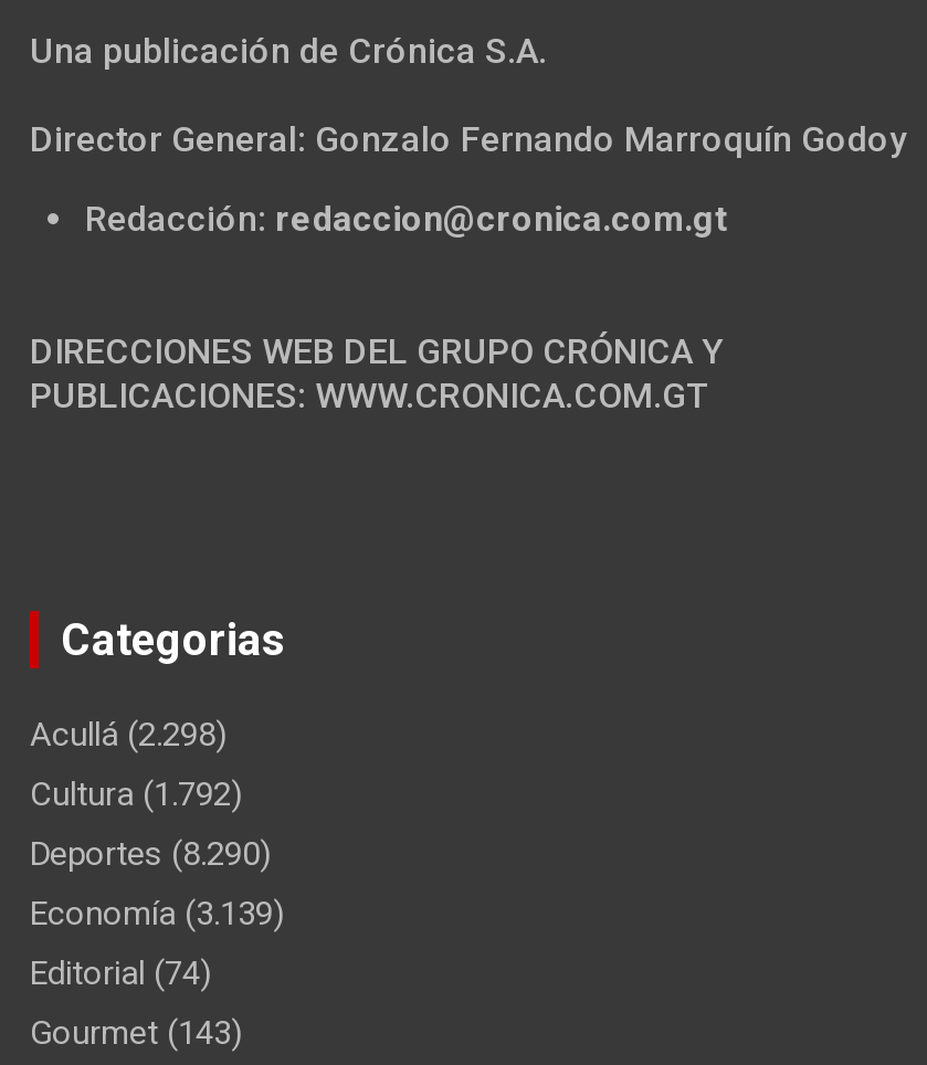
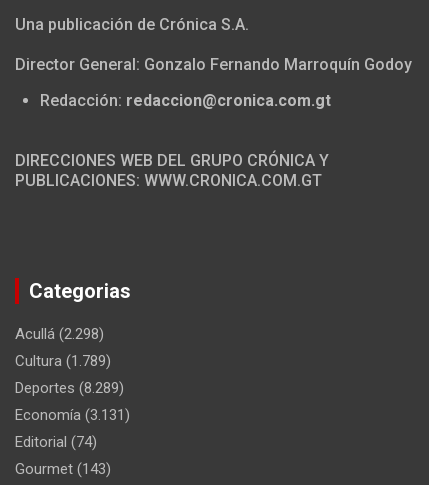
- Cultura (1.792)
+ Cultura (1.789)

- Deportes (8.290)
+ Deportes (8.289)

- Economía (3.139)
+ Economía (3.131)
